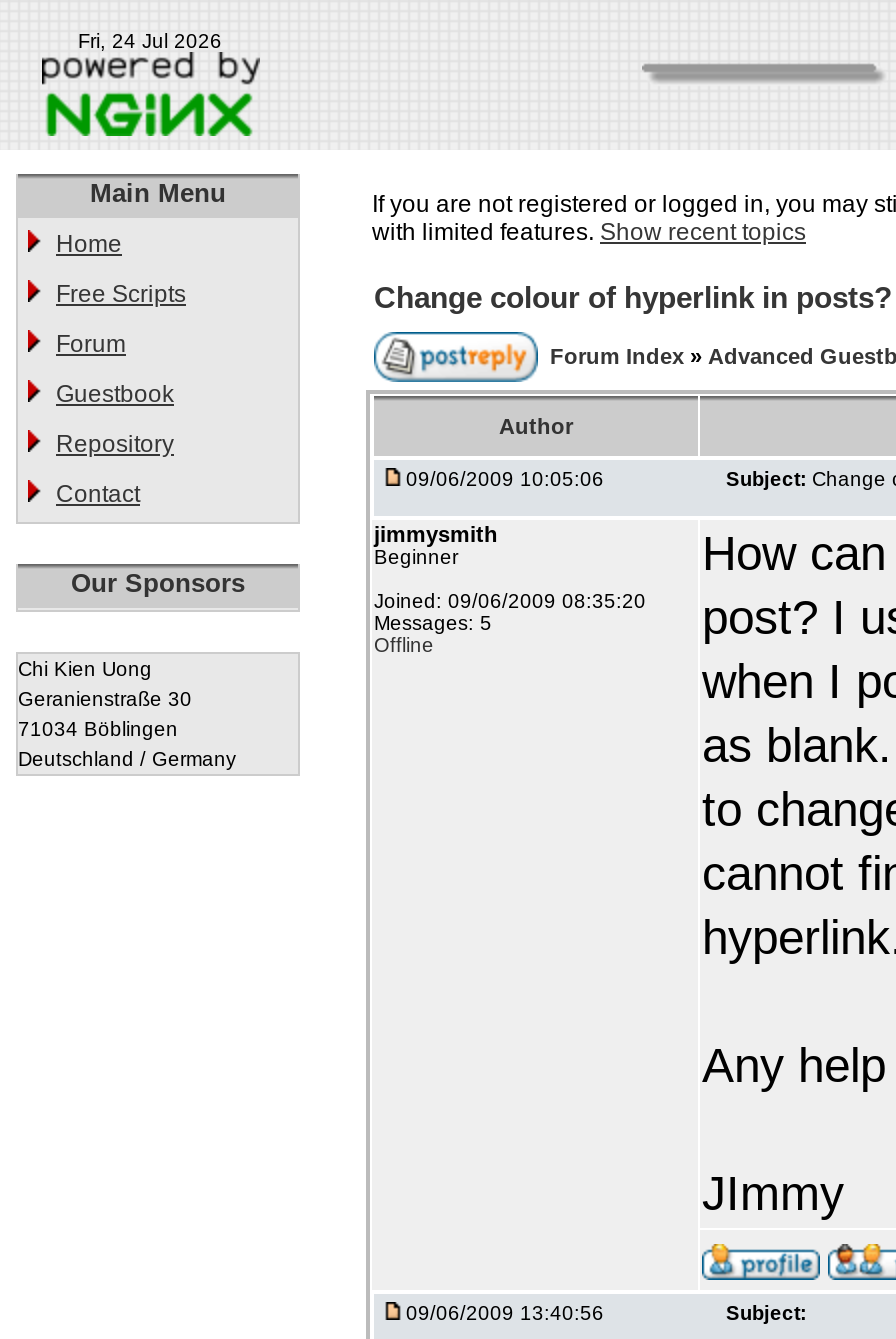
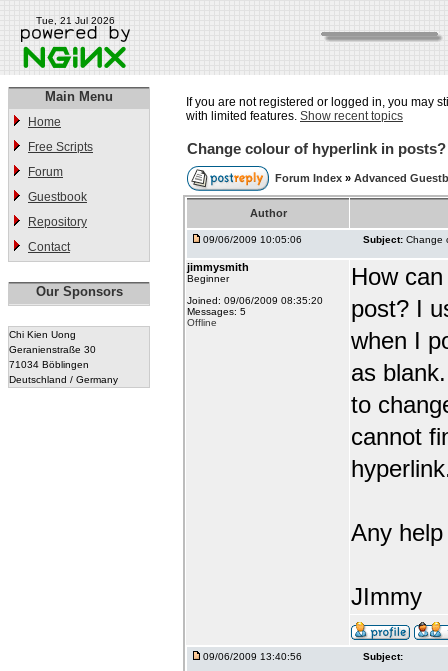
- Fri, 24 Jul 2026
+ Tue, 21 Jul 2026
